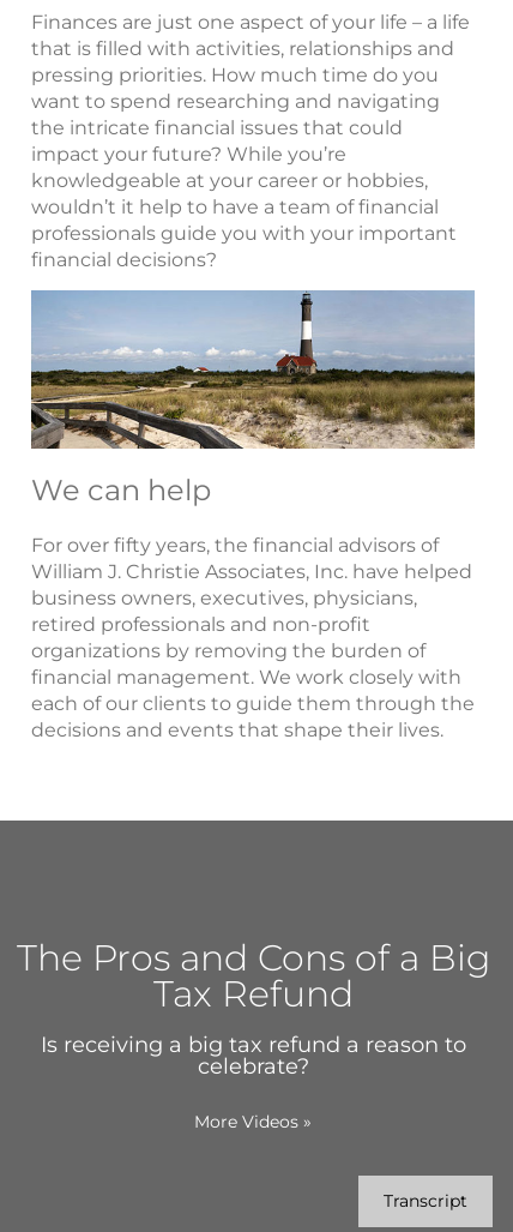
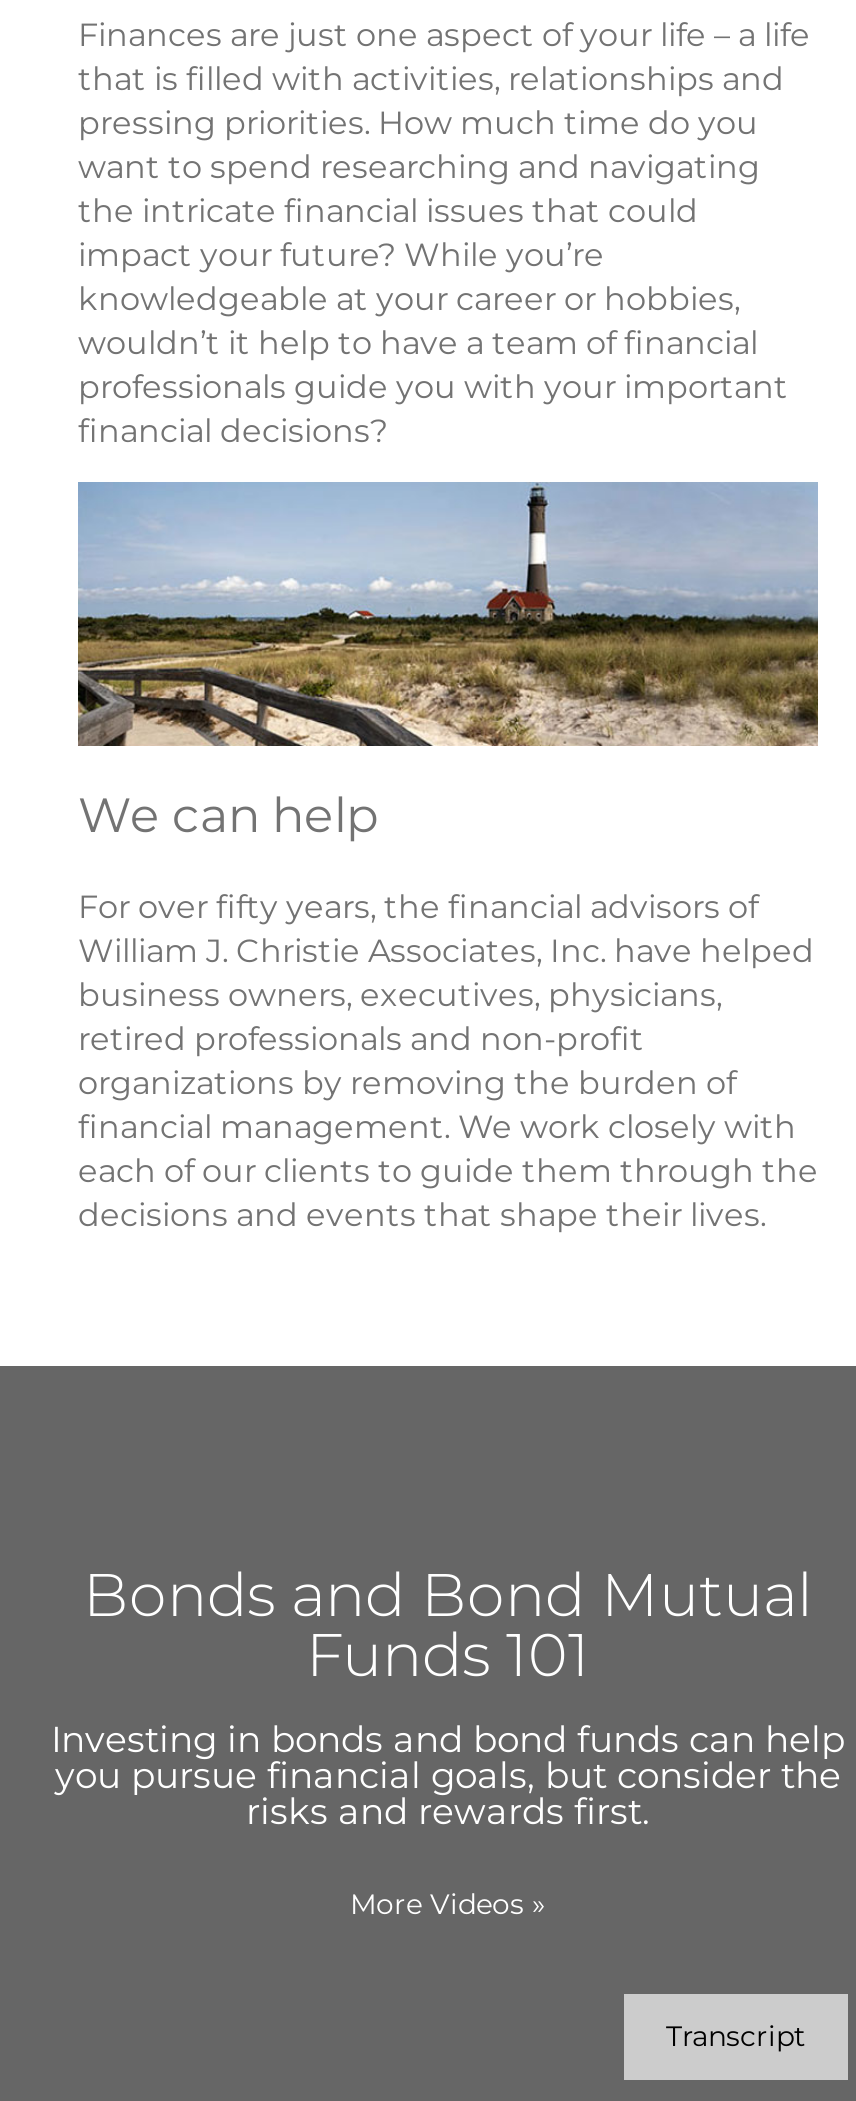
- The Pros and Cons of a Big
- Tax Refund
- Is receiving a big tax refund a reason to
- celebrate?
+ Bonds and Bond Mutual
+ Funds 101
+ Investing in bonds and bond funds can help
+ you pursue financial goals, but consider the
+ risks and rewards first.
